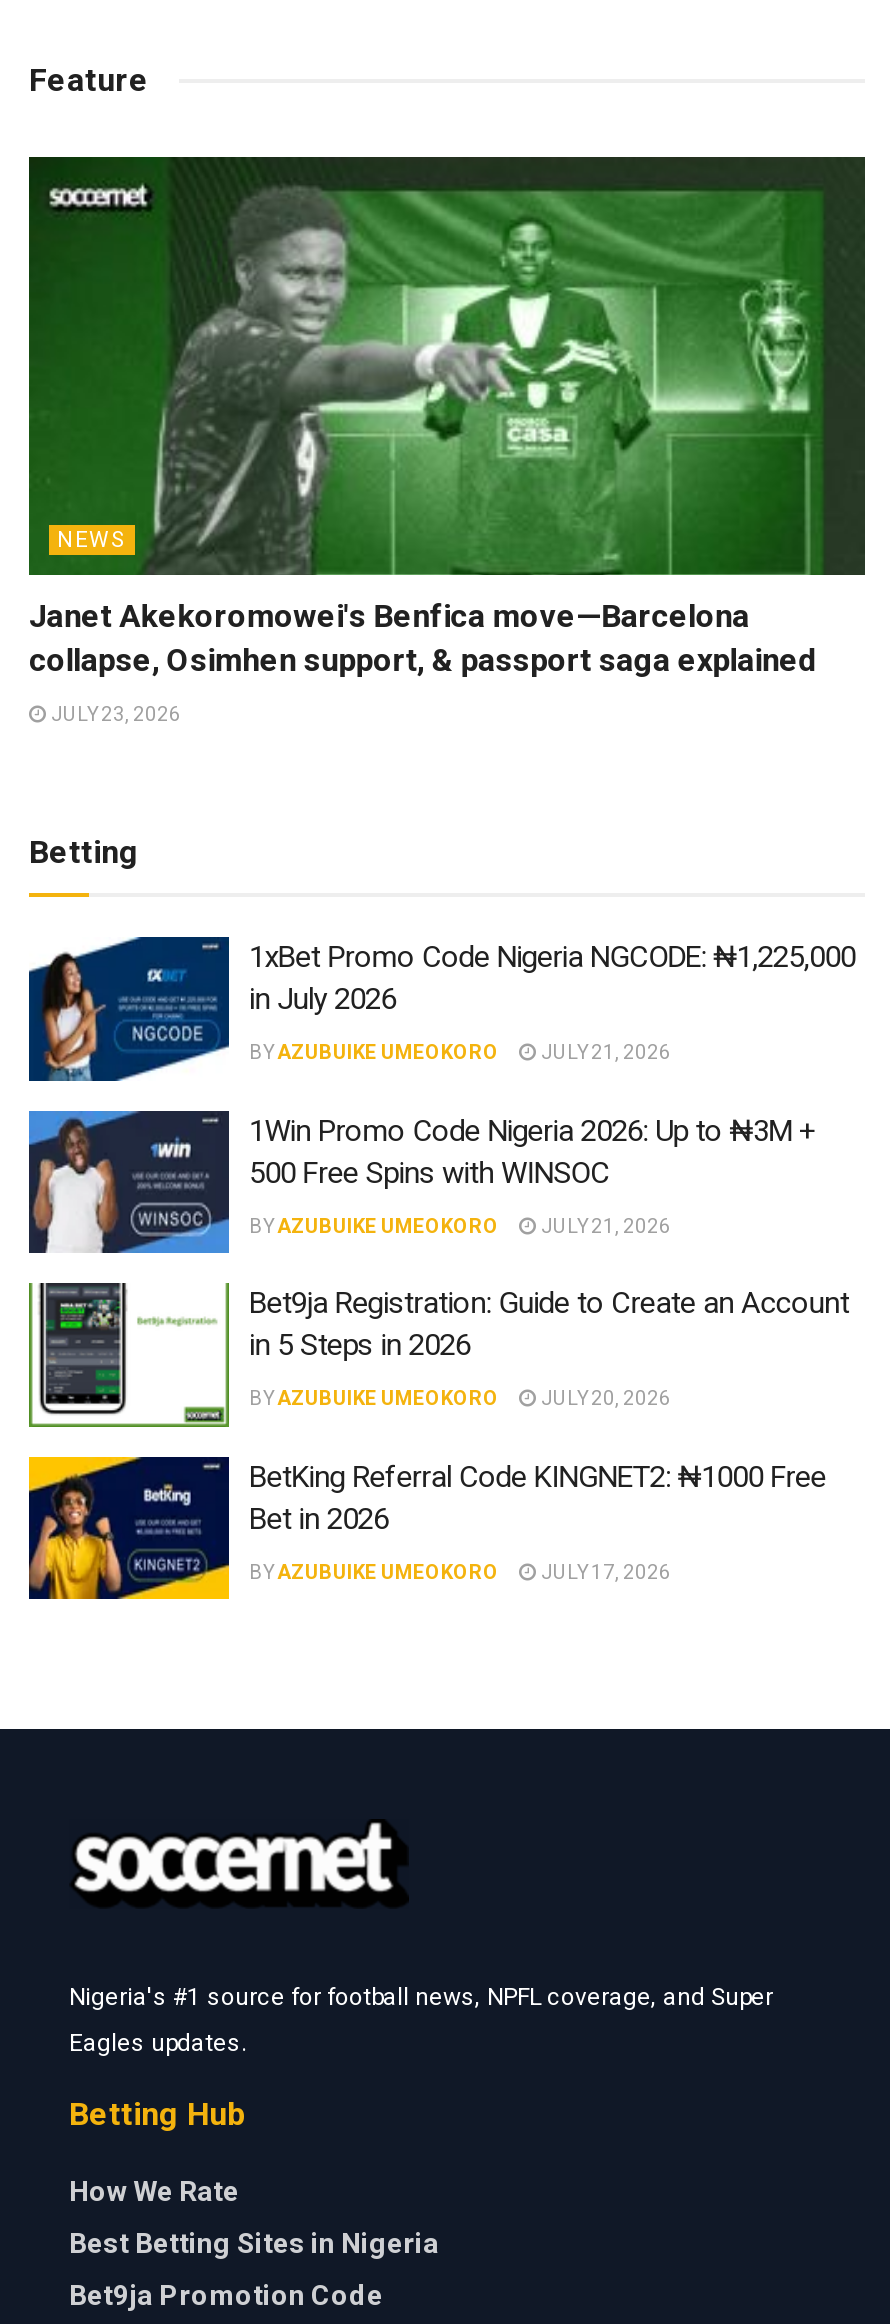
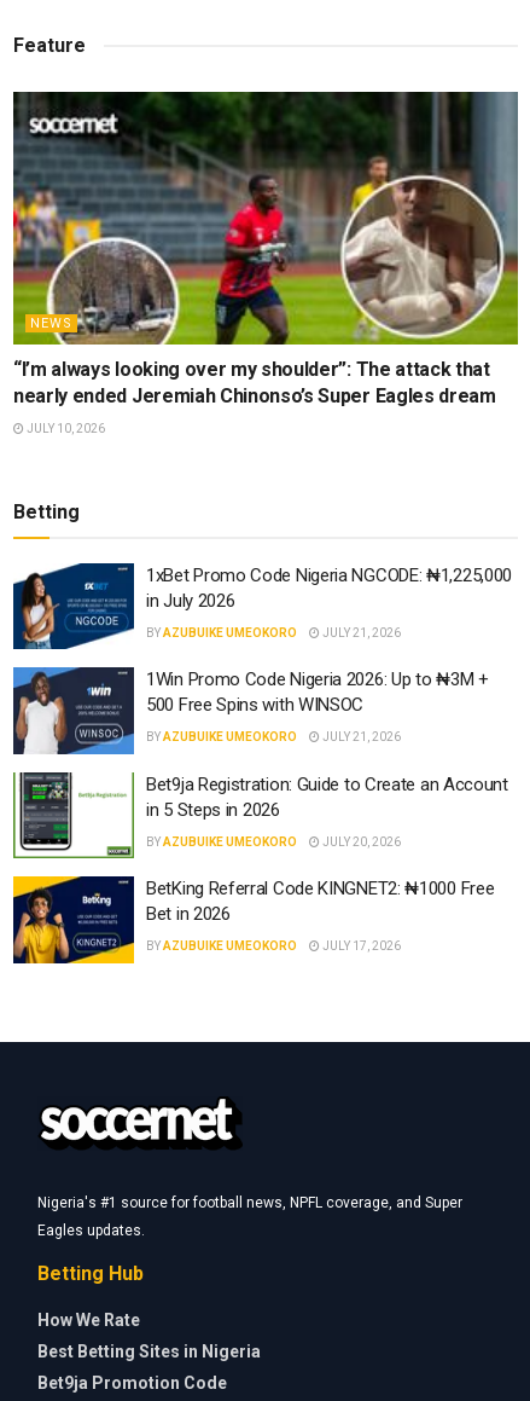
- [image]
- Janet Akekoromowei's Benfica move—Barcelona
- collapse, Osimhen support, & passport saga explained
+ [image]
+ “I’m always looking over my shoulder”: The attack that
+ nearly ended Jeremiah Chinonso’s Super Eagles dream

- JULY 23, 2026
+ JULY 10, 2026
